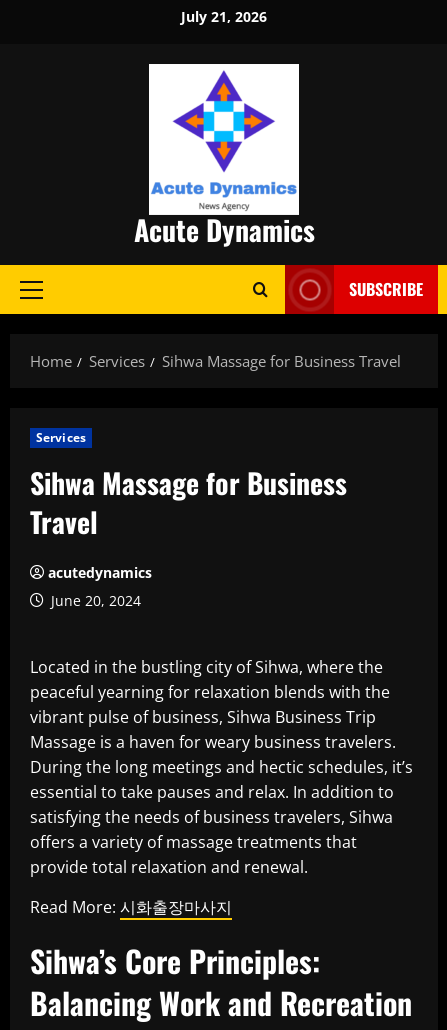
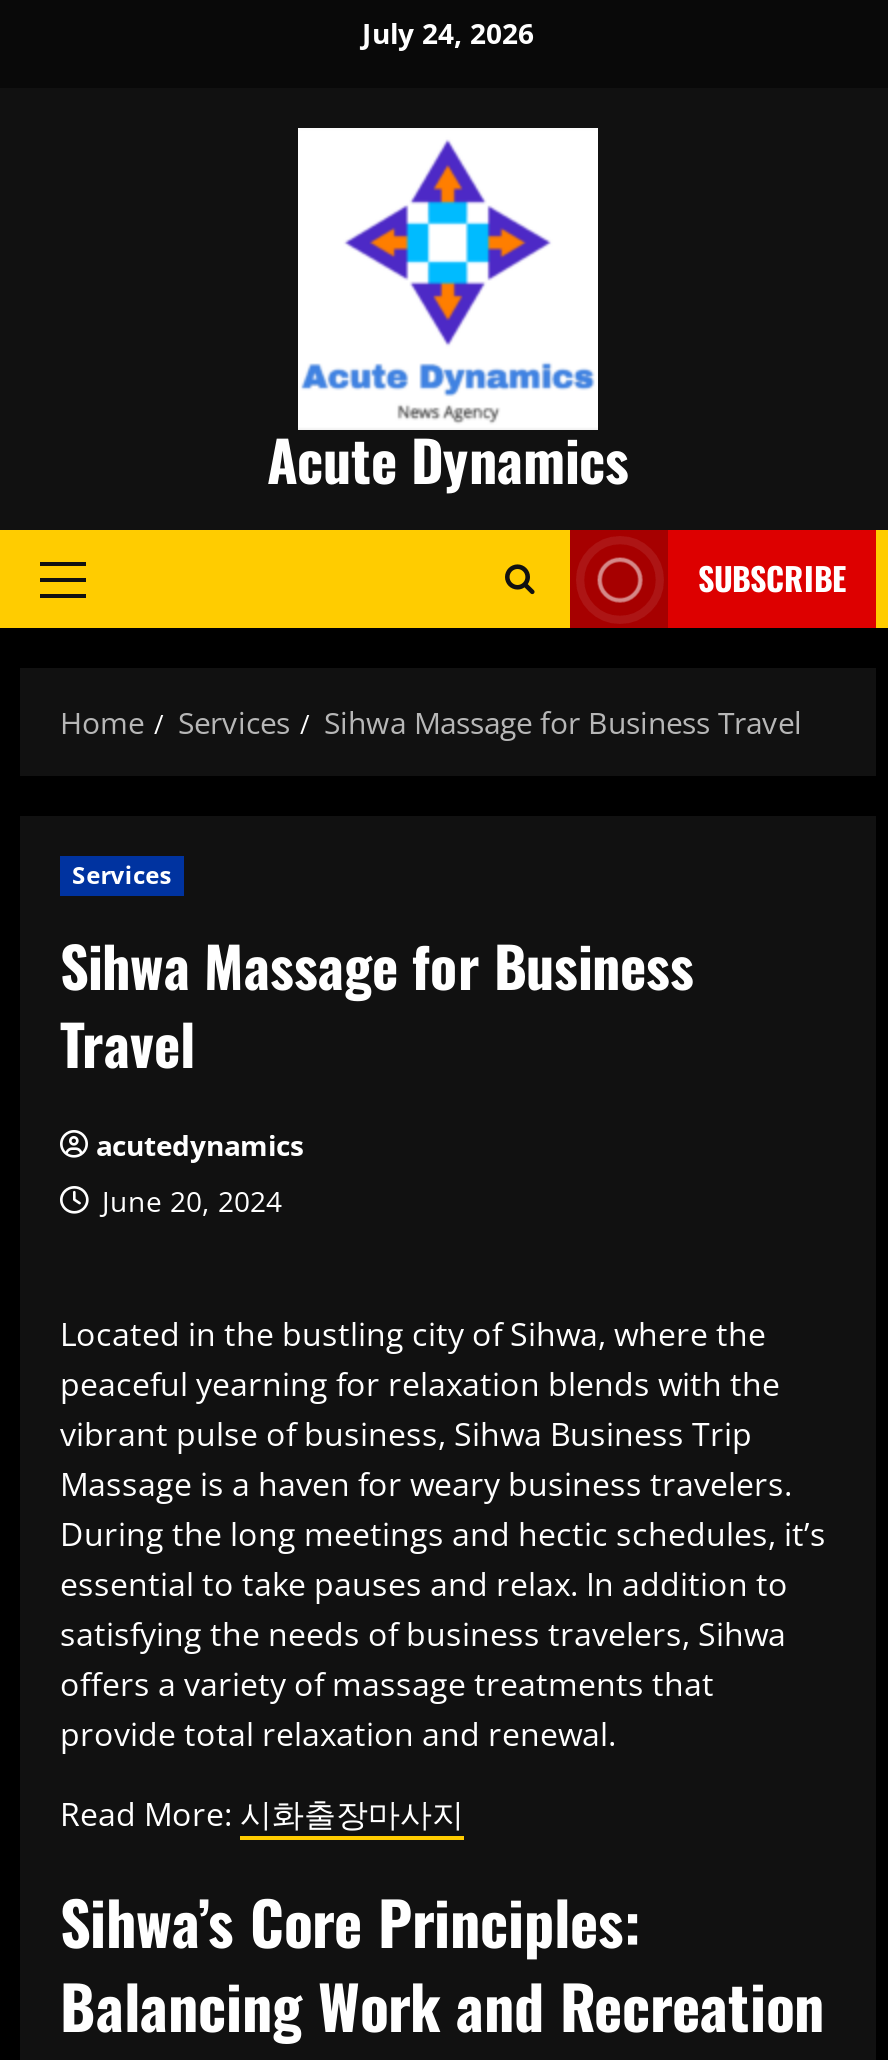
- July 21, 2026
+ July 24, 2026
